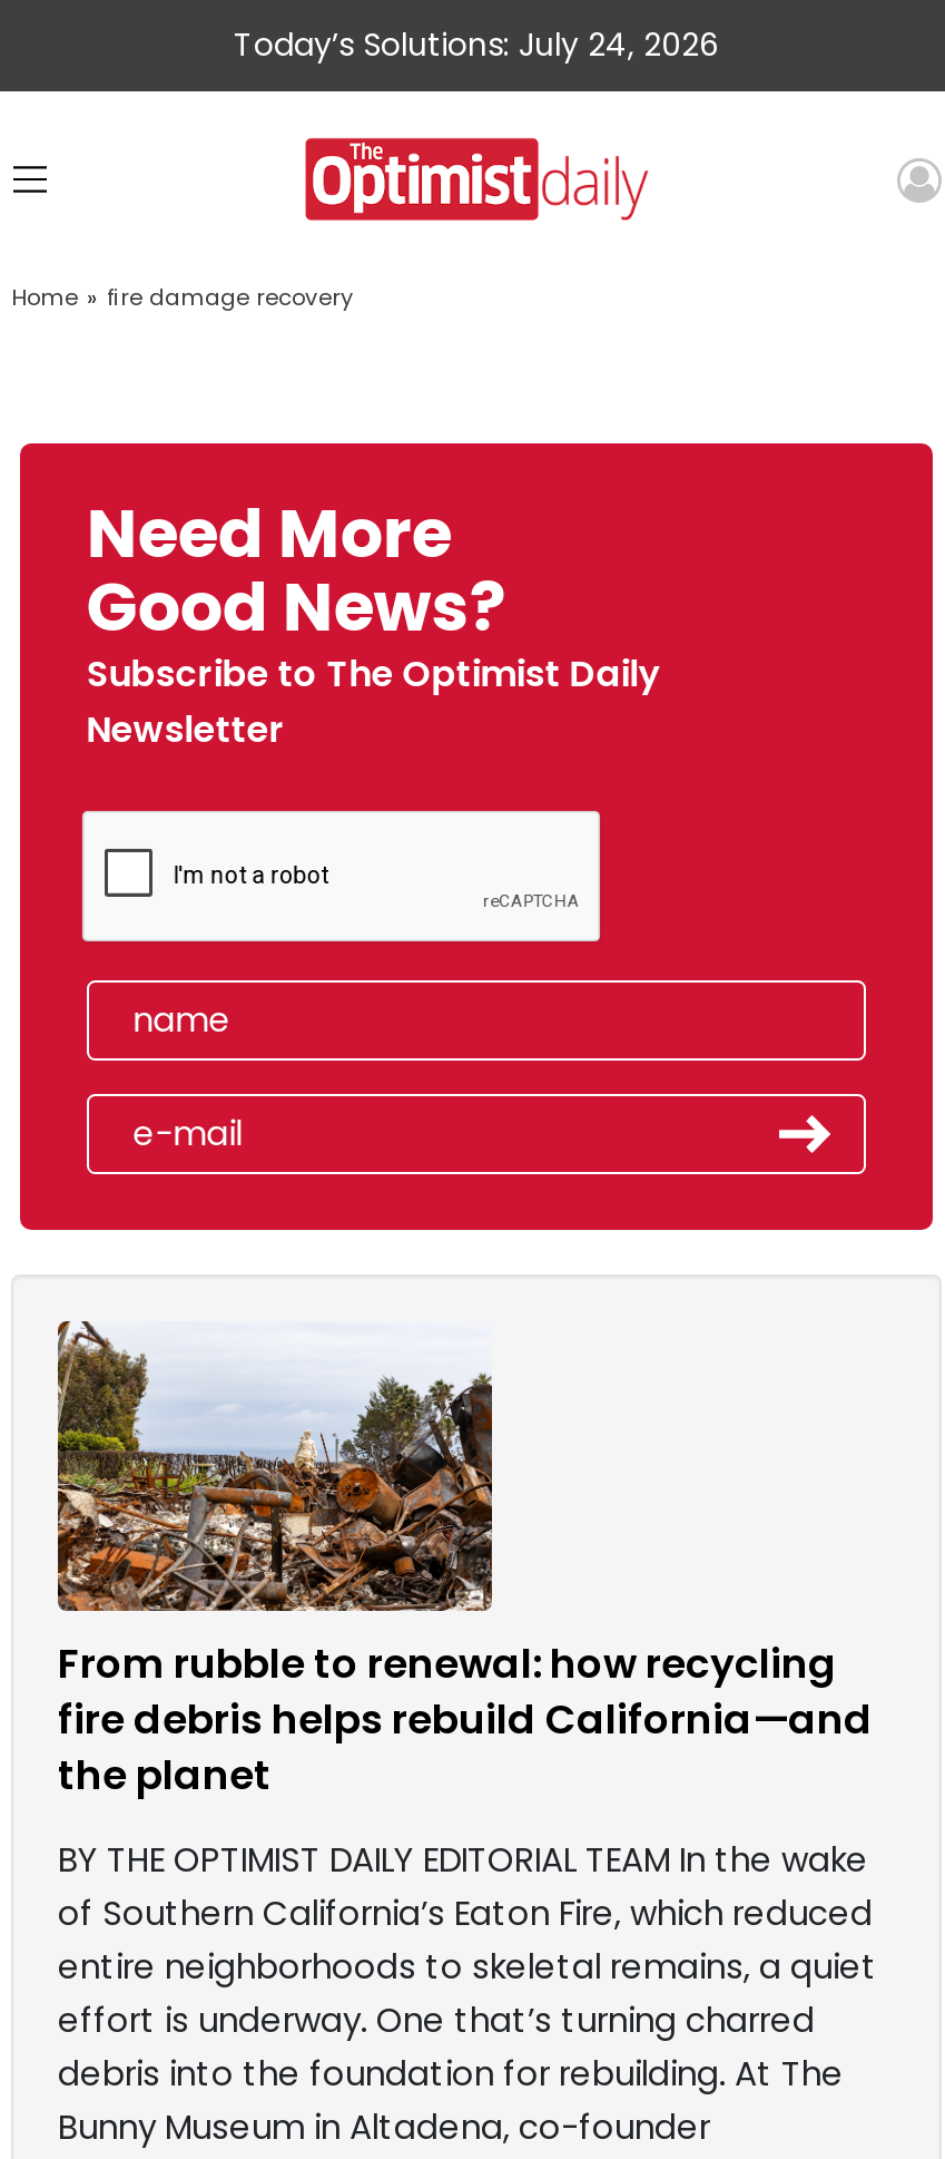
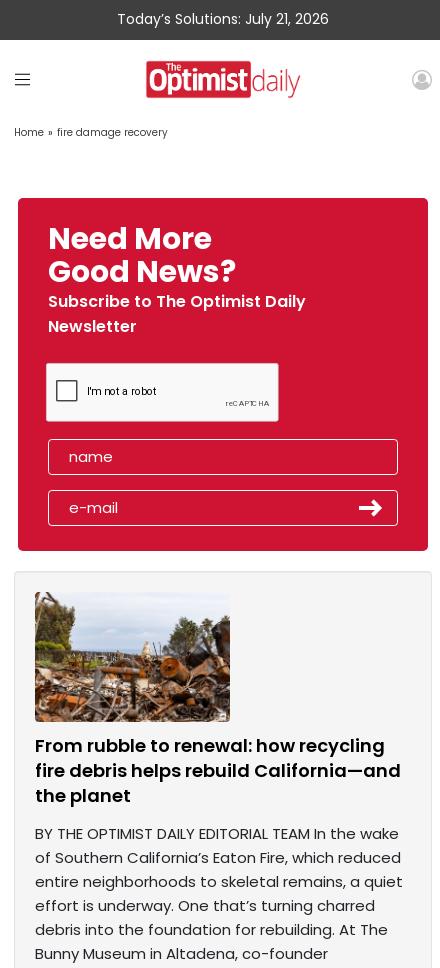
- Today’s Solutions: July 24, 2026
+ Today’s Solutions: July 21, 2026
